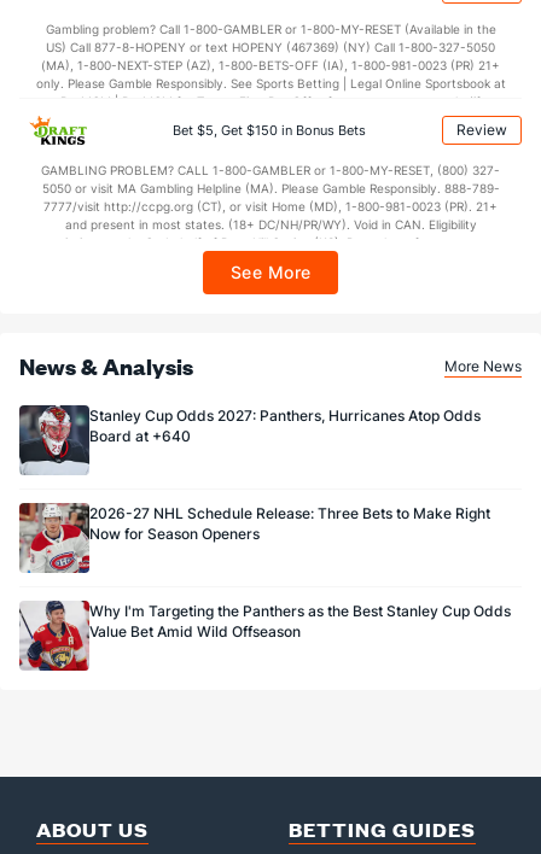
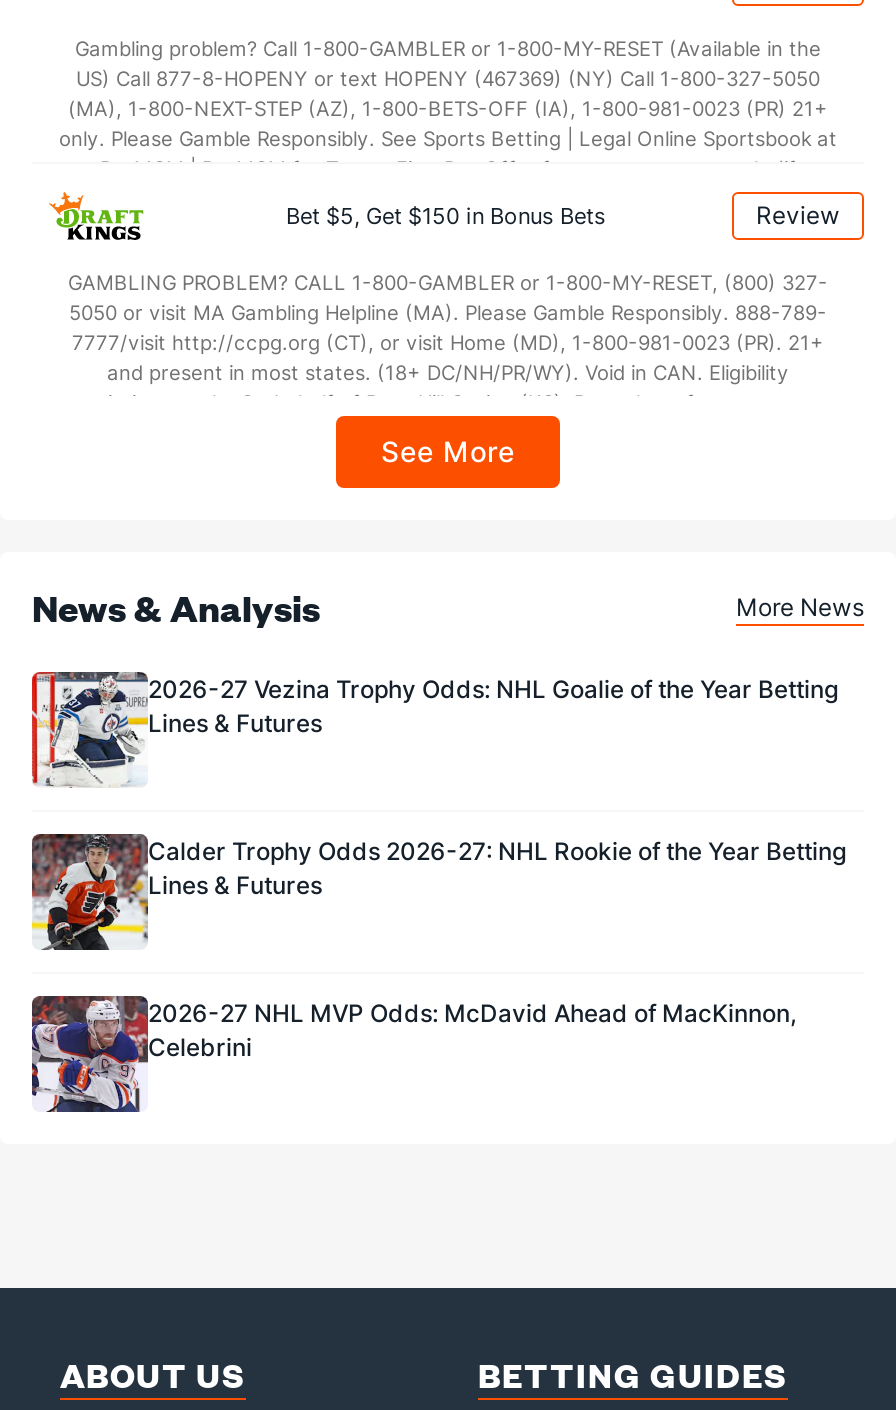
- [image]
- Stanley Cup Odds 2027: Panthers, Hurricanes Atop Odds
- Board at +640
+ [image]
+ 2026-27 Vezina Trophy Odds: NHL Goalie of the Year Betting
+ Lines & Futures

- [image]
- 2026-27 NHL Schedule Release: Three Bets to Make Right
- Now for Season Openers
+ [image]
+ Calder Trophy Odds 2026-27: NHL Rookie of the Year Betting
+ Lines & Futures

- [image]
- Why I'm Targeting the Panthers as the Best Stanley Cup Odds
- Value Bet Amid Wild Offseason
+ [image]
+ 2026-27 NHL MVP Odds: McDavid Ahead of MacKinnon,
+ Celebrini
